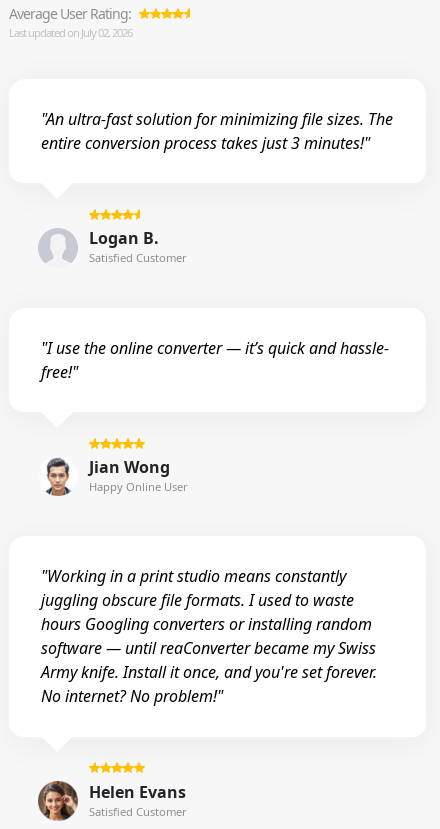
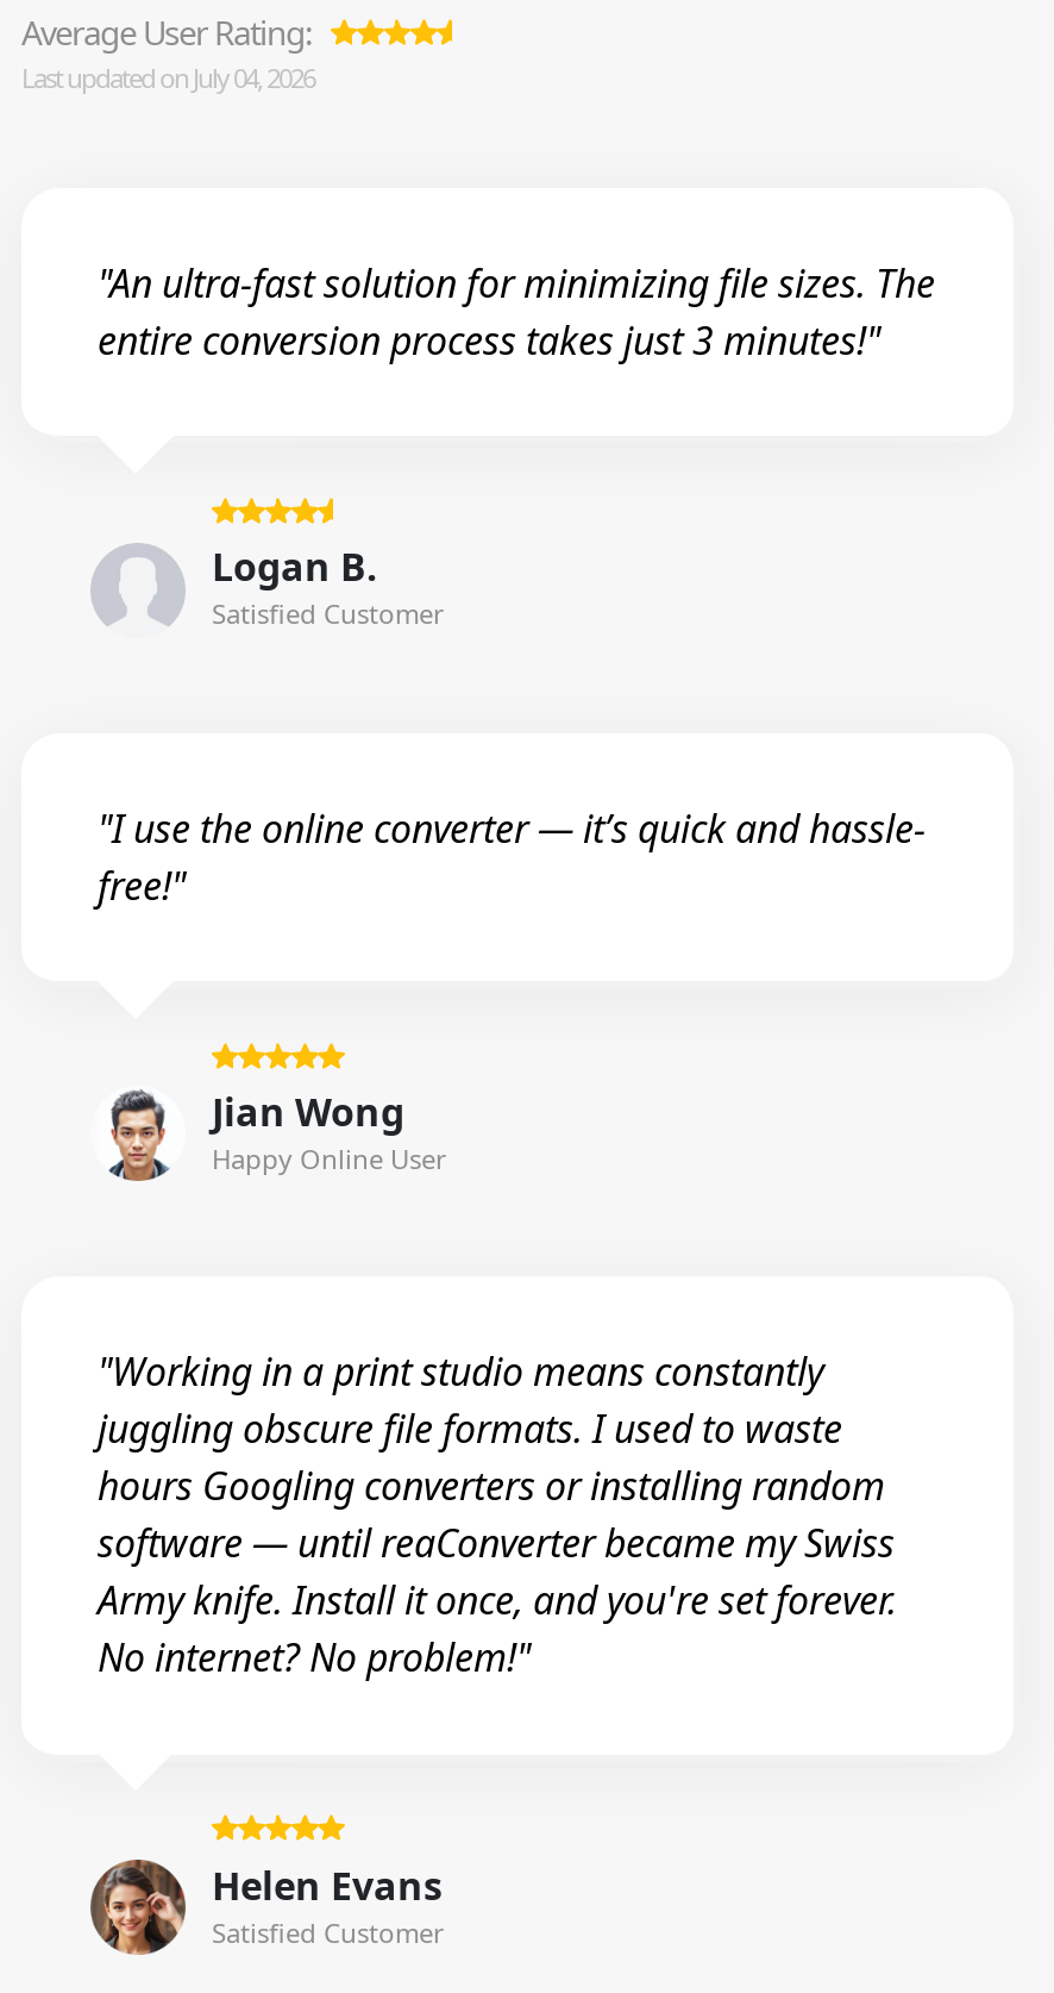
- Last updated on July 02, 2026
+ Last updated on July 04, 2026
